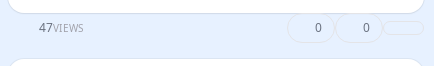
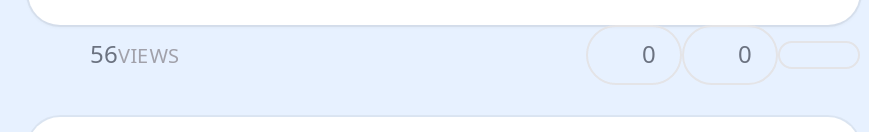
- 47VIEWS
+ 56VIEWS
